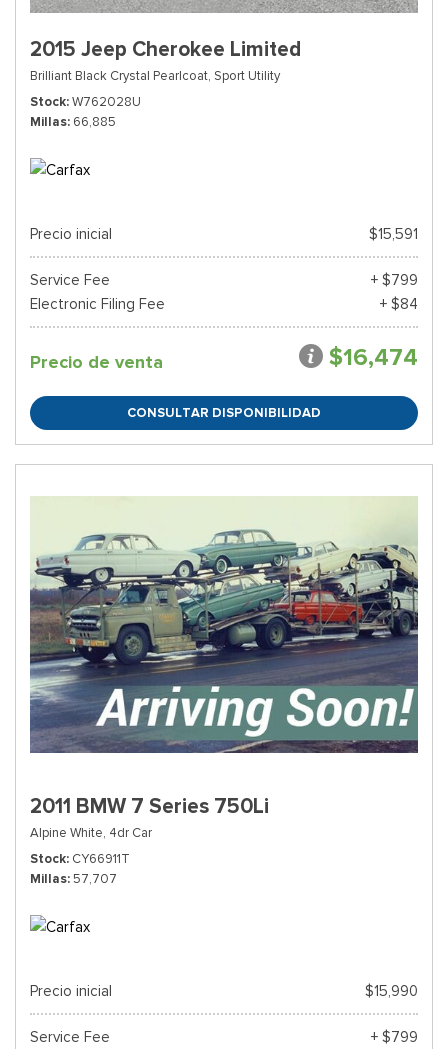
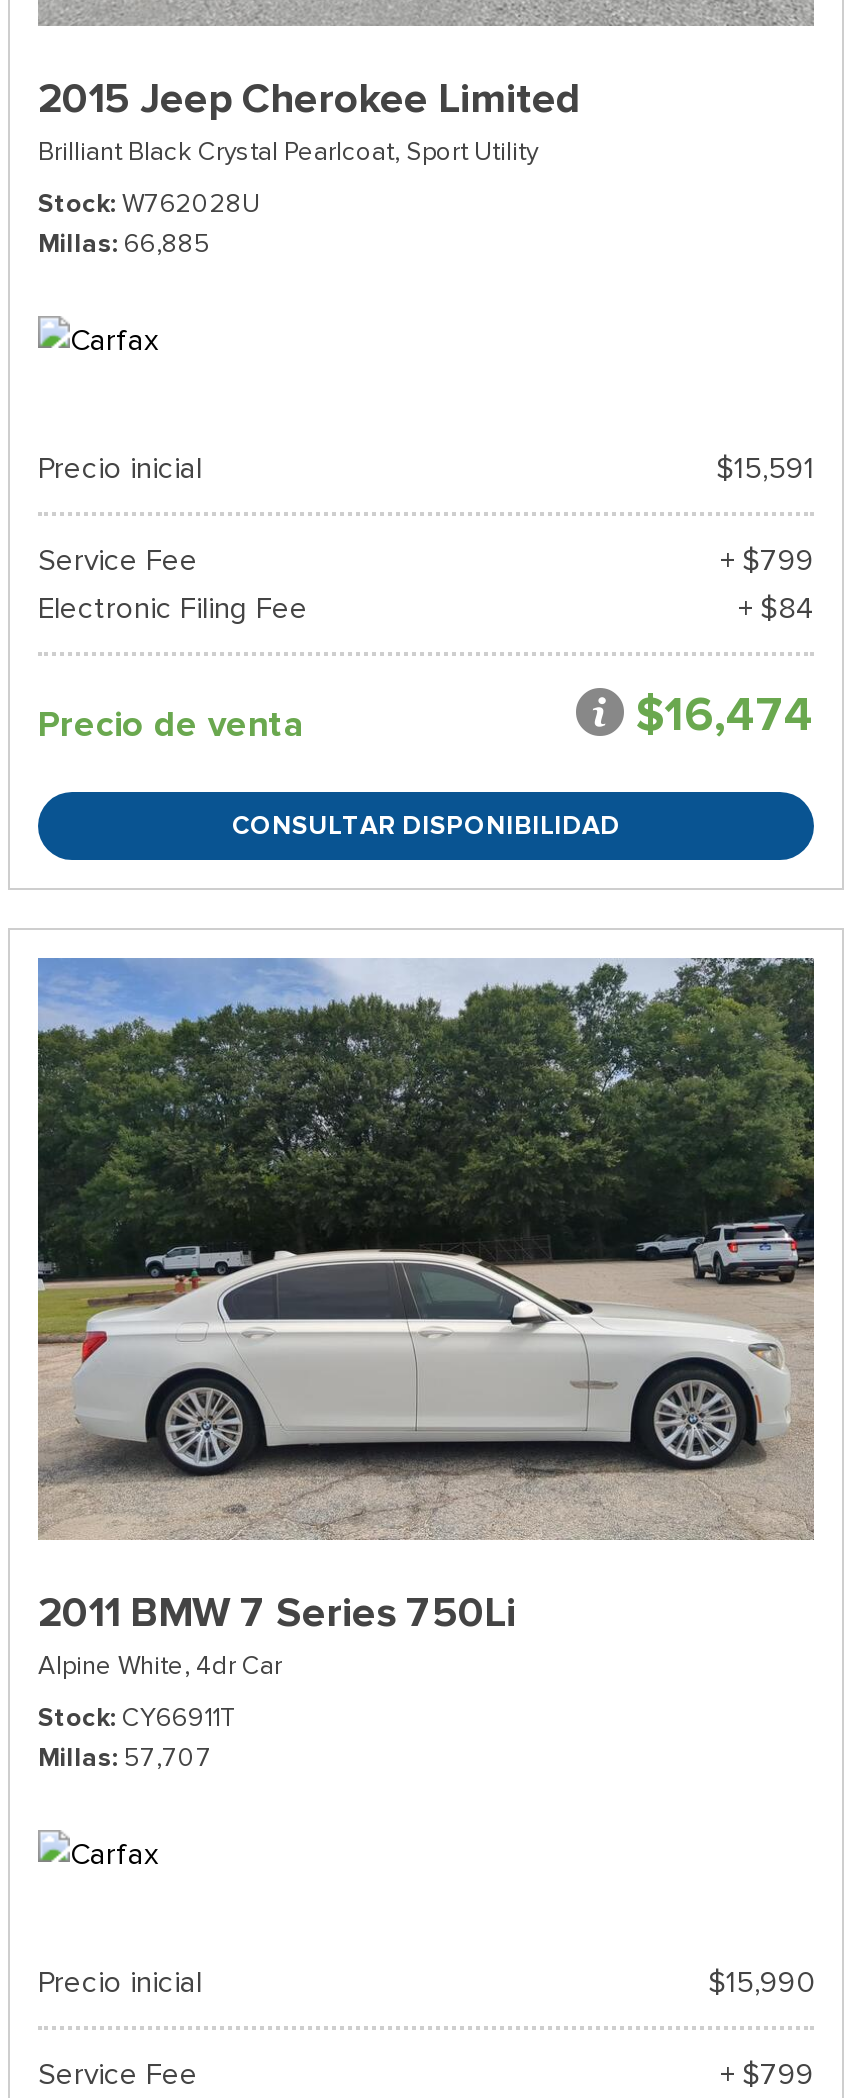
- [image]
+ [image]
